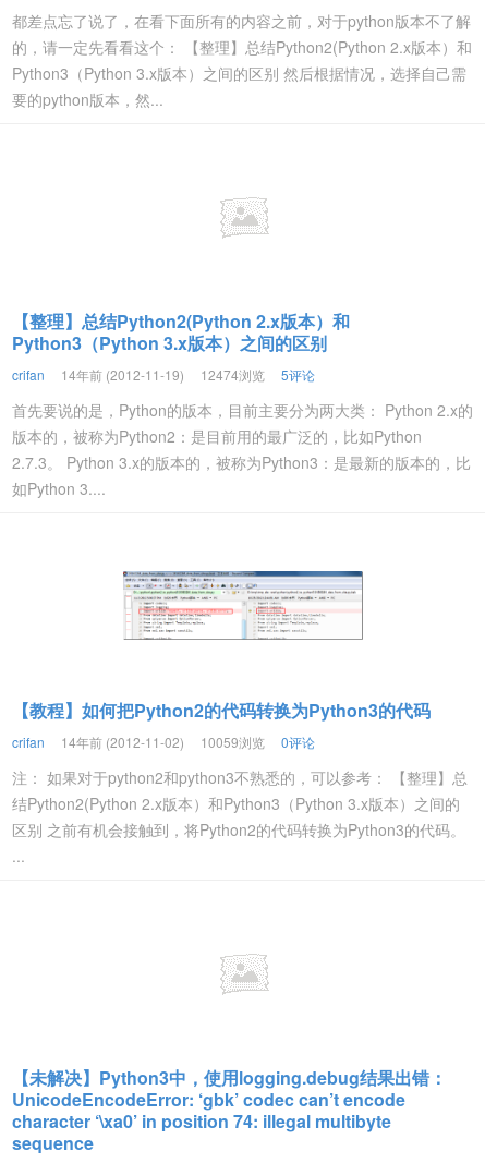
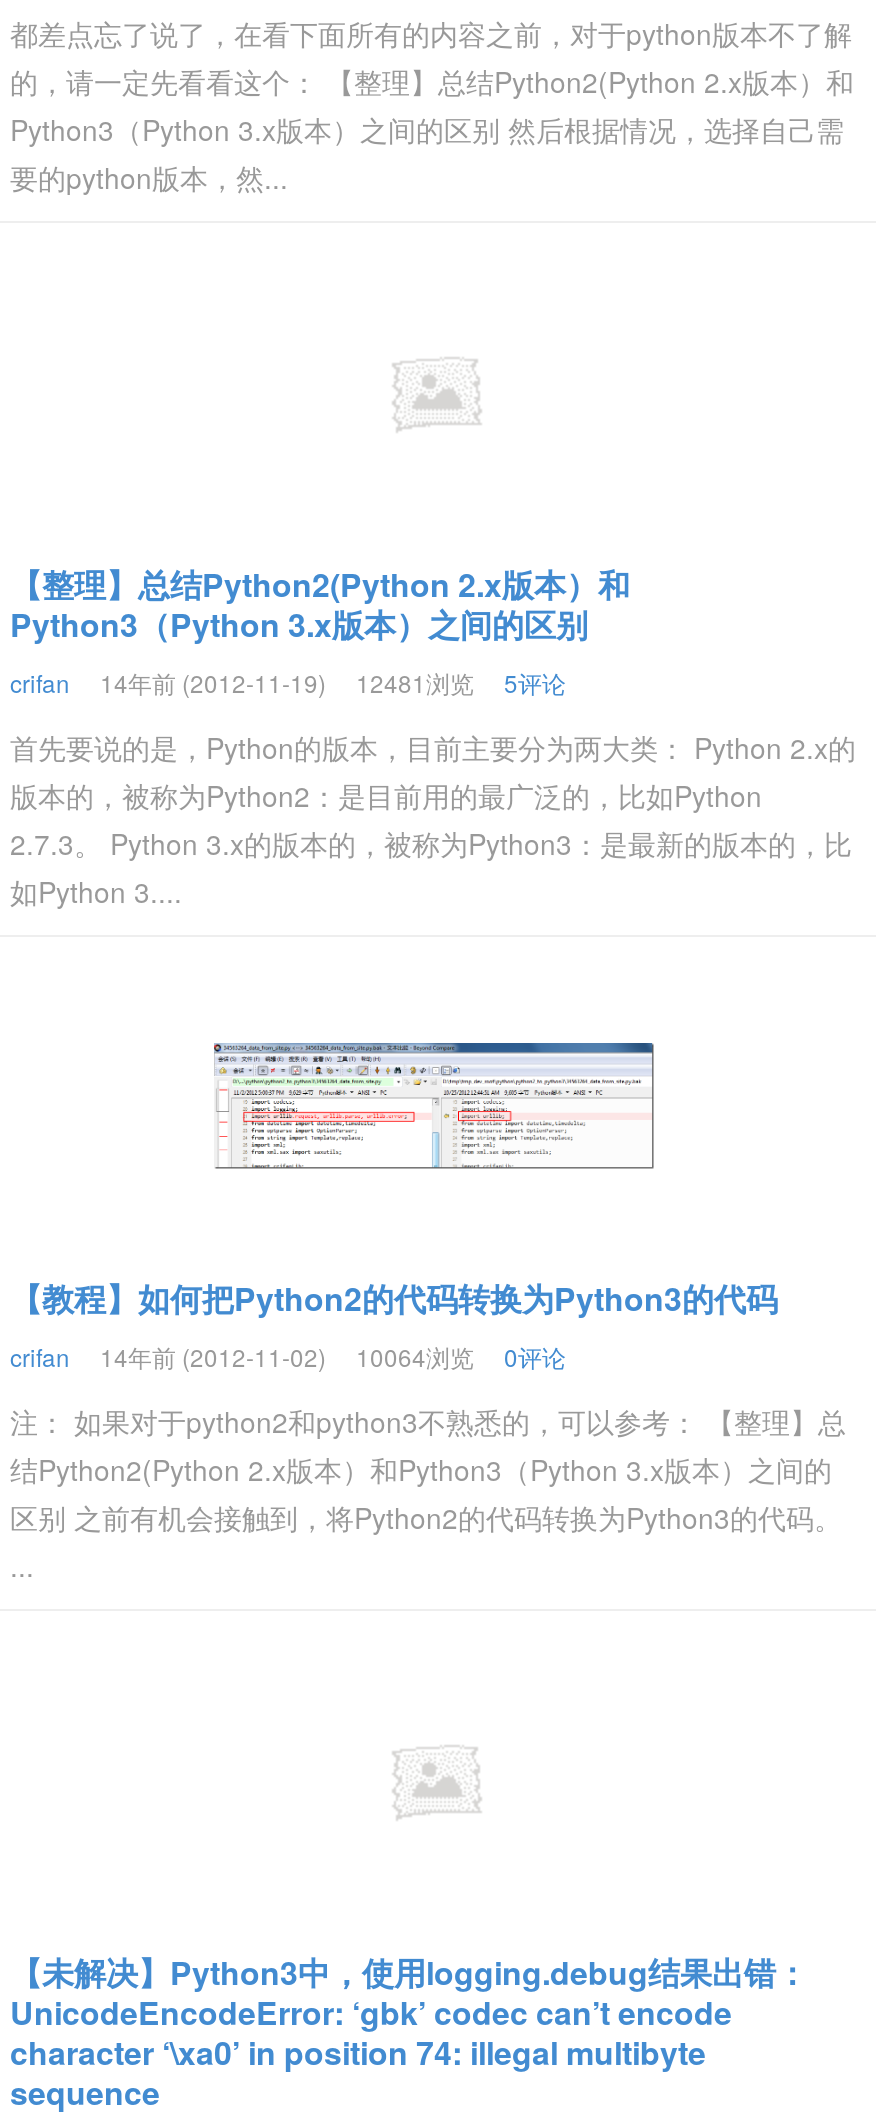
- crifan 14年前 (2012-11-19) 12474浏览 5评论
+ crifan 14年前 (2012-11-19) 12481浏览 5评论

- crifan 14年前 (2012-11-02) 10059浏览 0评论
+ crifan 14年前 (2012-11-02) 10064浏览 0评论
